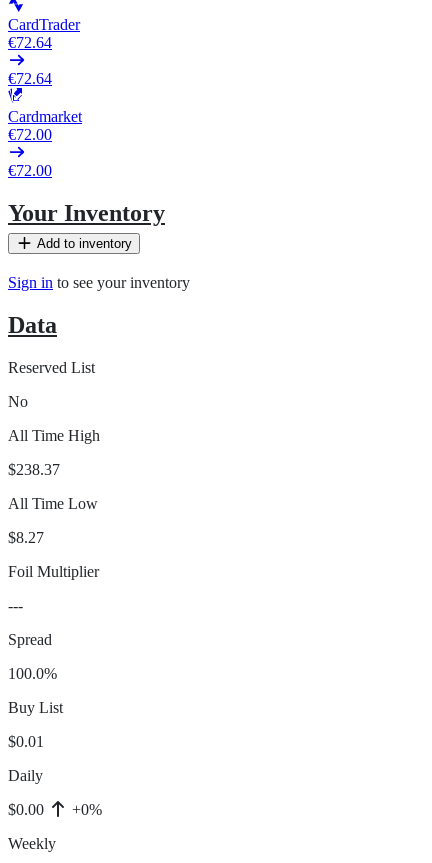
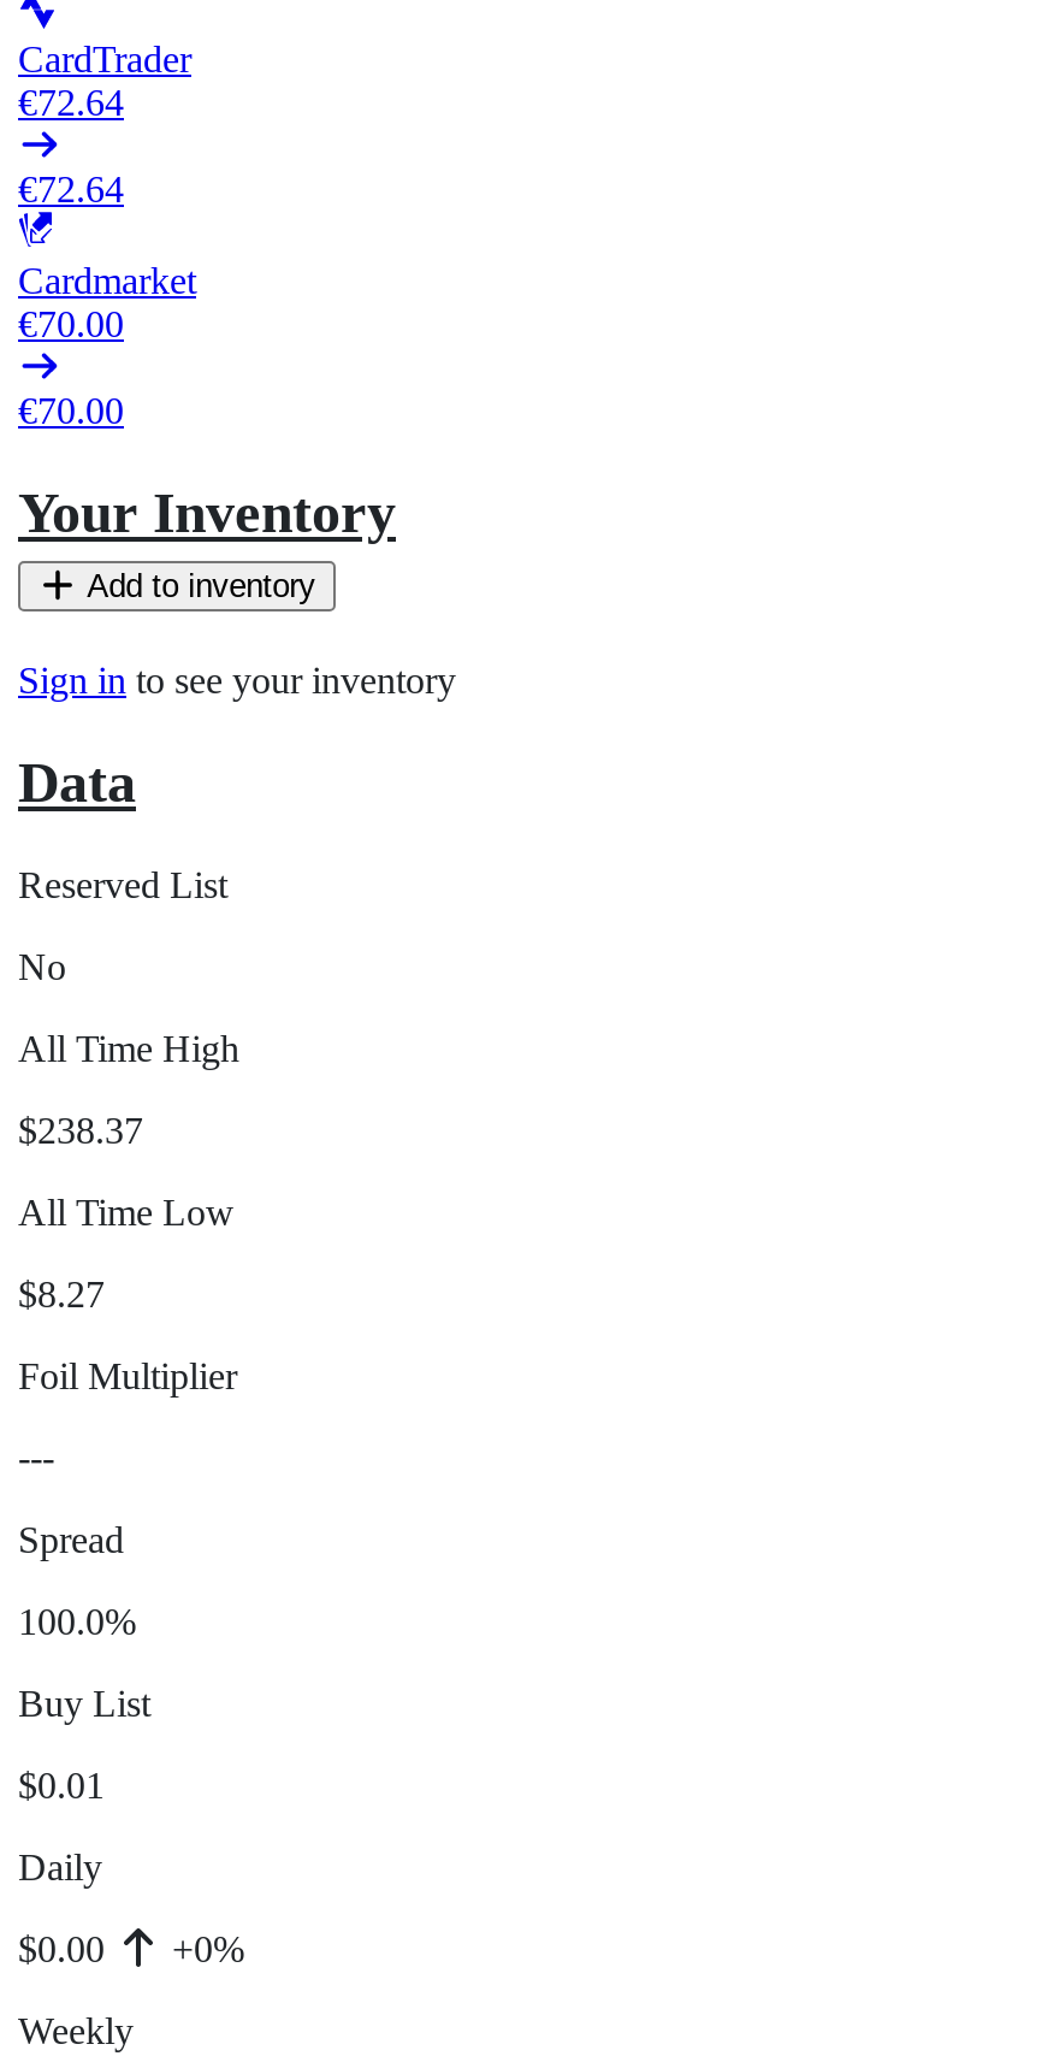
- €72.00
+ €70.00

- €72.00
+ €70.00
